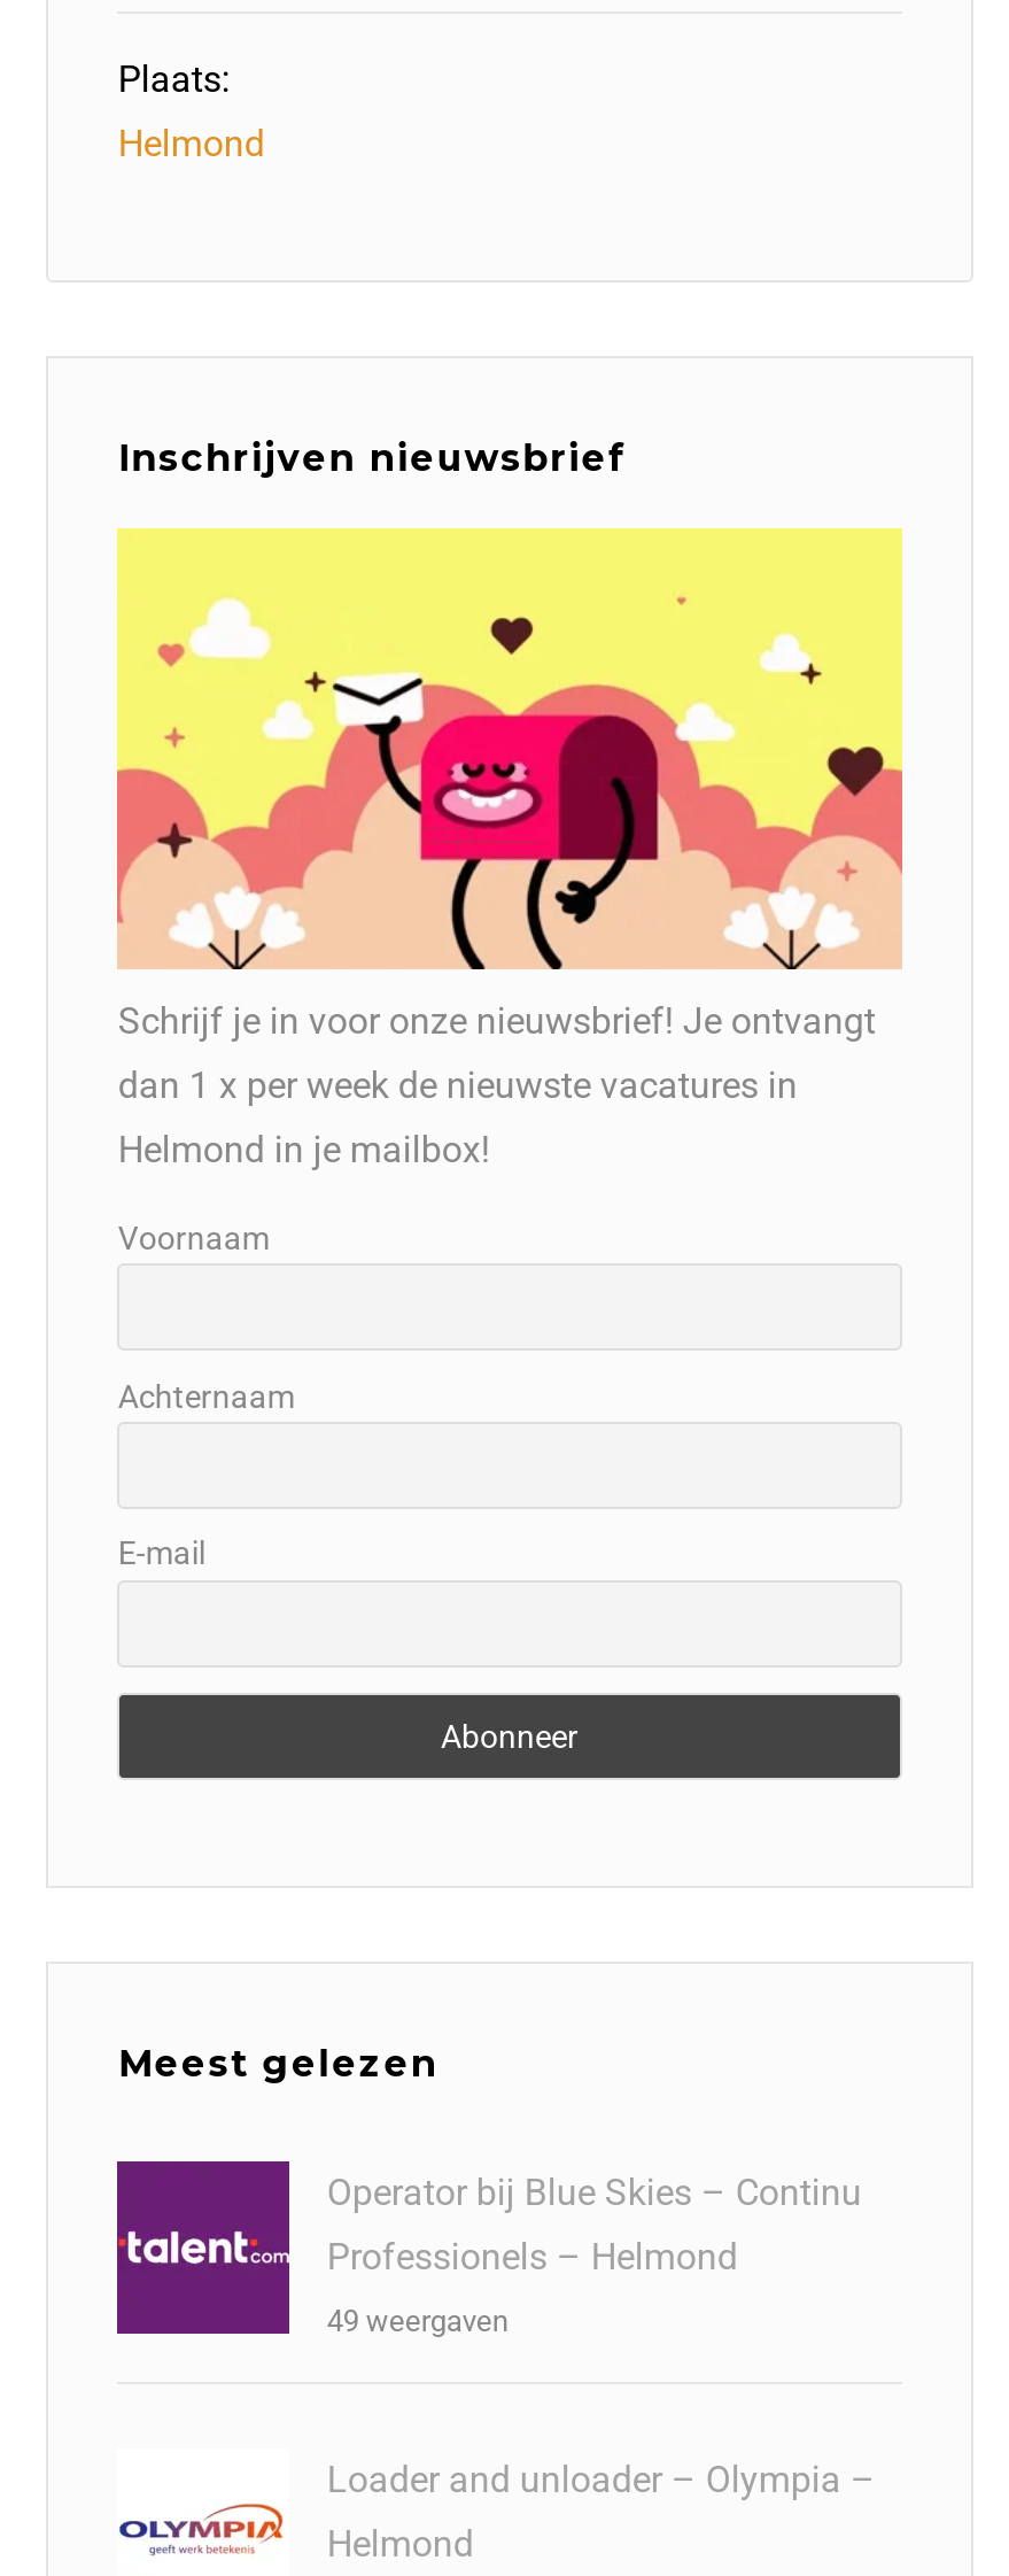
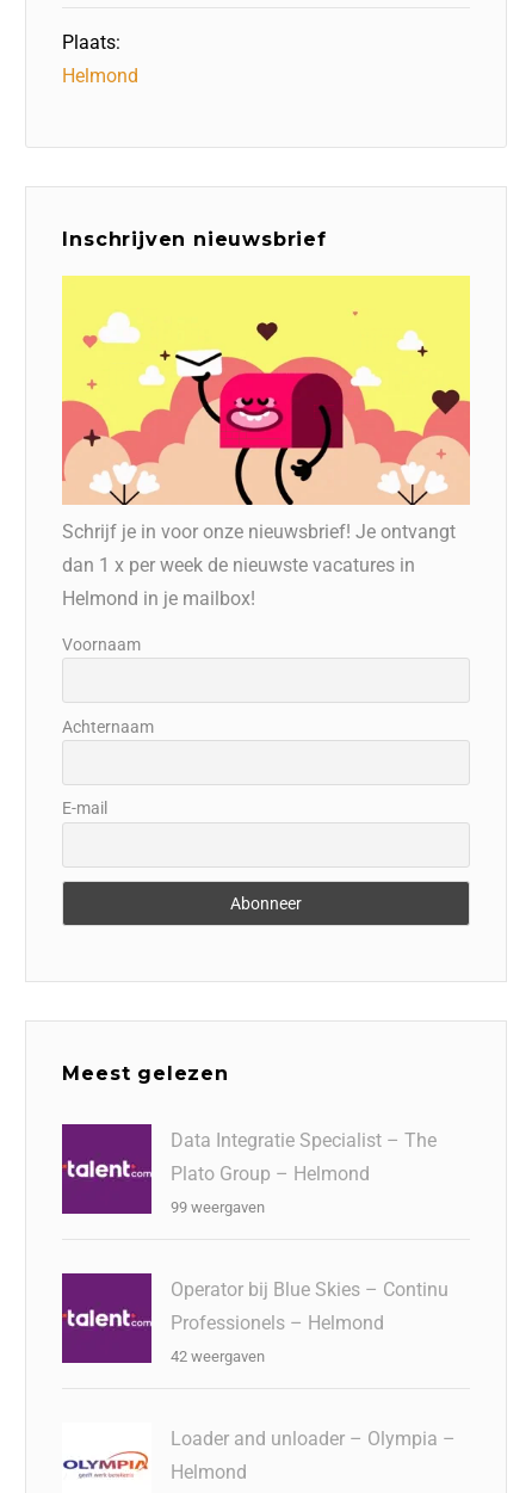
+ Data Integratie Specialist – The
+ Plato Group – Helmond
+ 99 weergaven

- 49 weergaven
+ 42 weergaven
